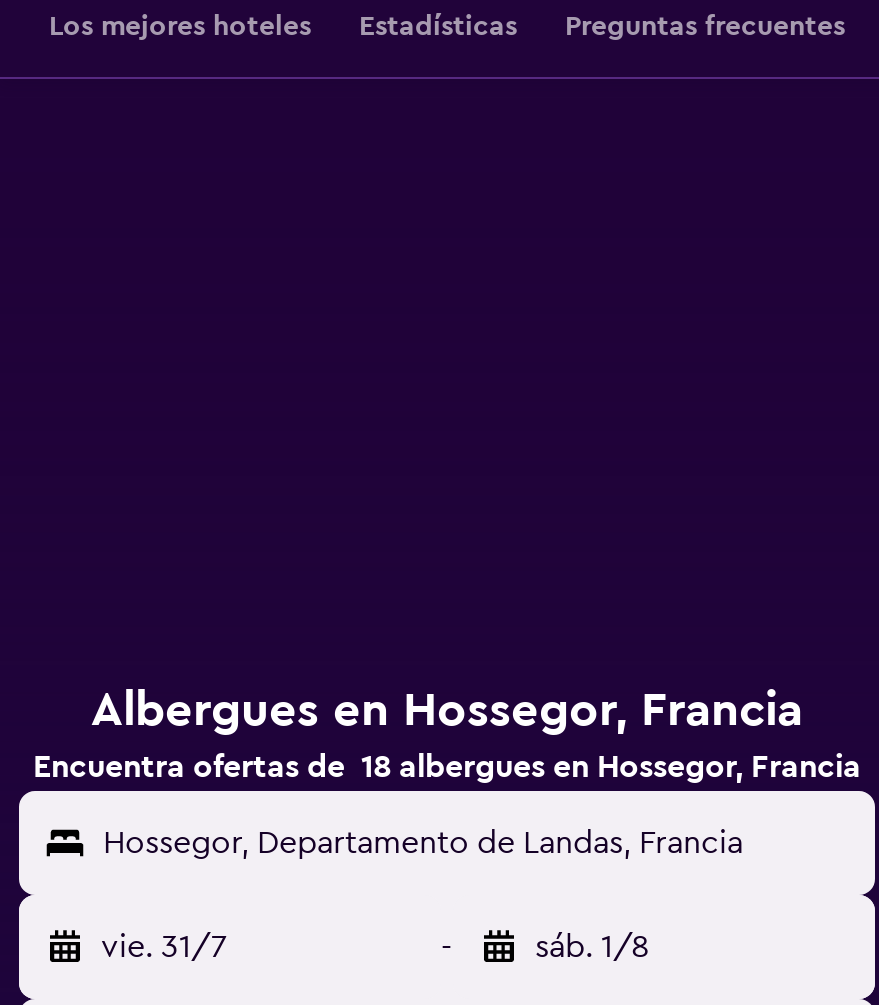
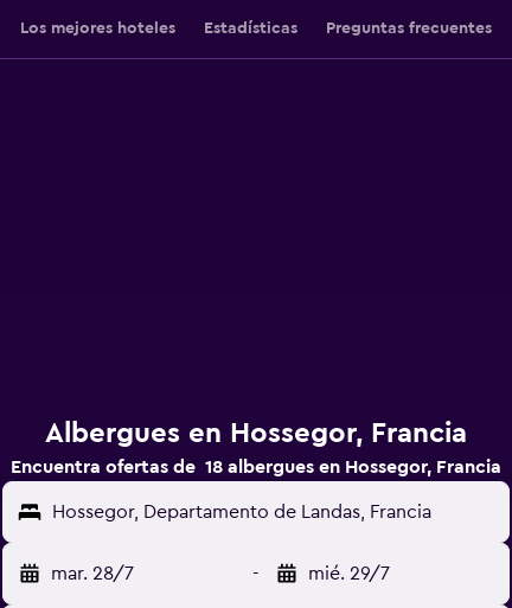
- vie. 31/7
+ mar. 28/7

- sáb. 1/8
+ mié. 29/7
